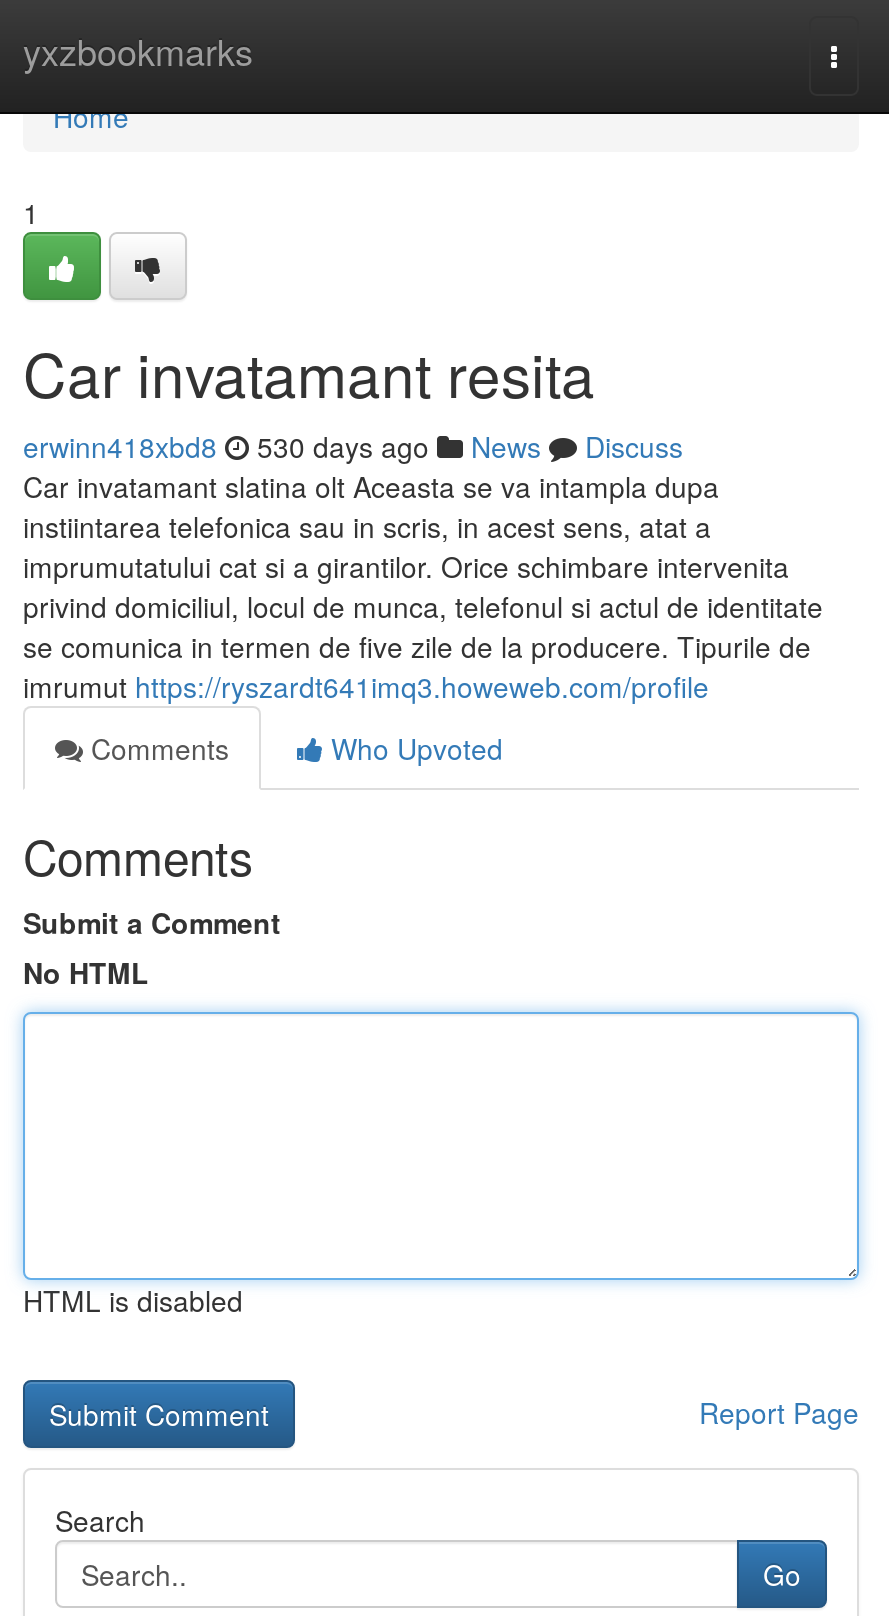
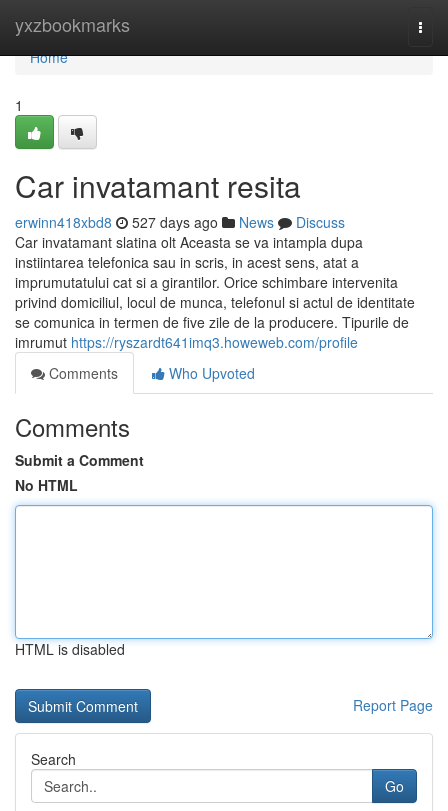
- erwinn418xbd8 530 days ago News Discuss
+ erwinn418xbd8 527 days ago News Discuss
